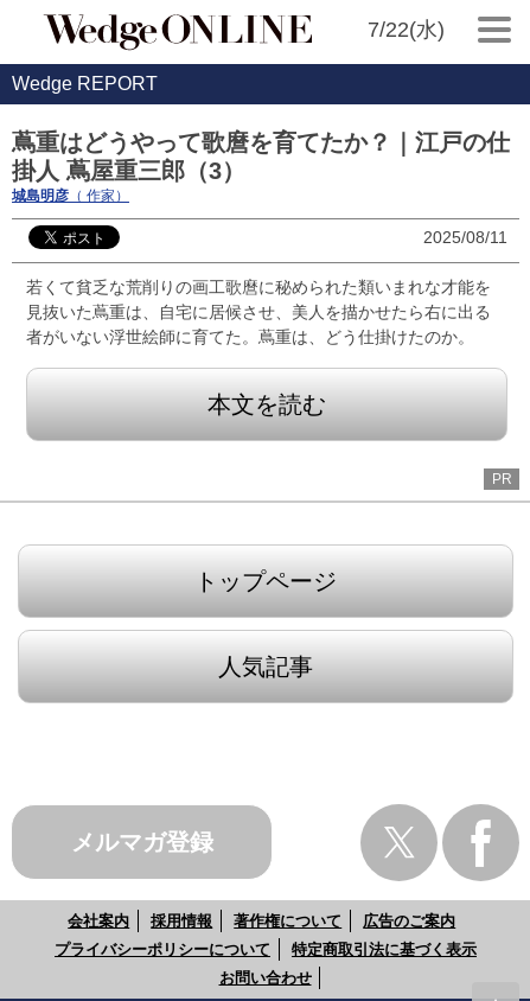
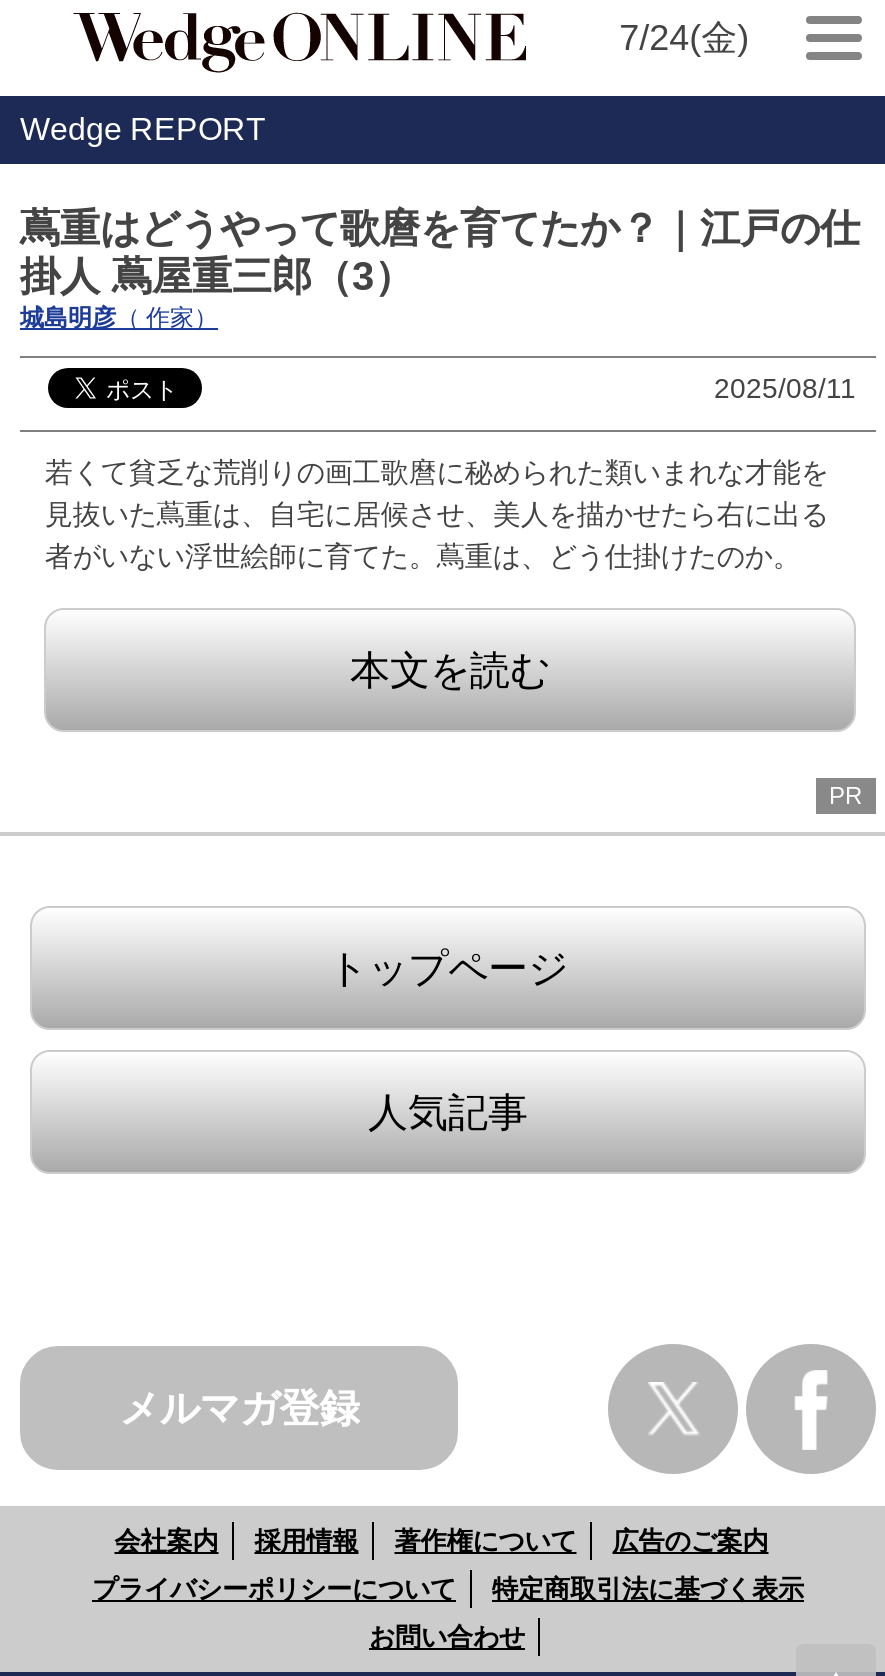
- 7/22(水)
+ 7/24(金)
